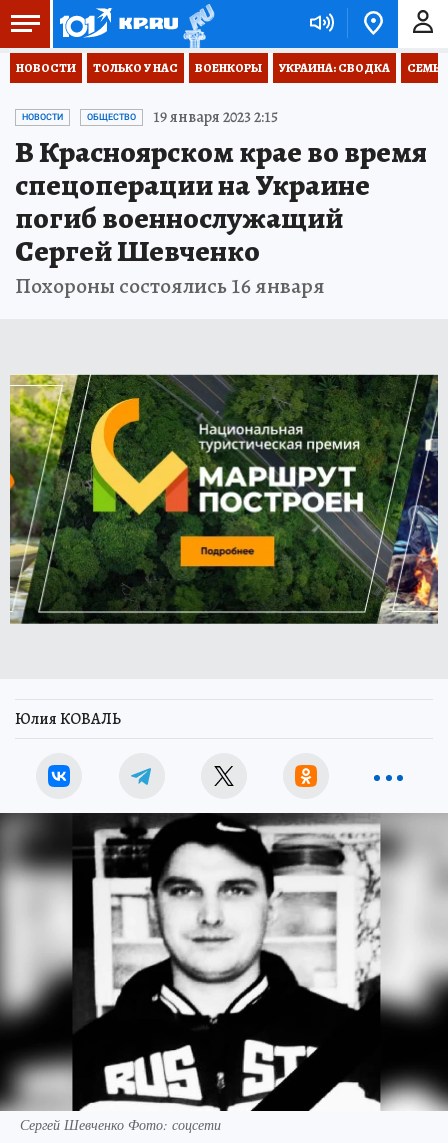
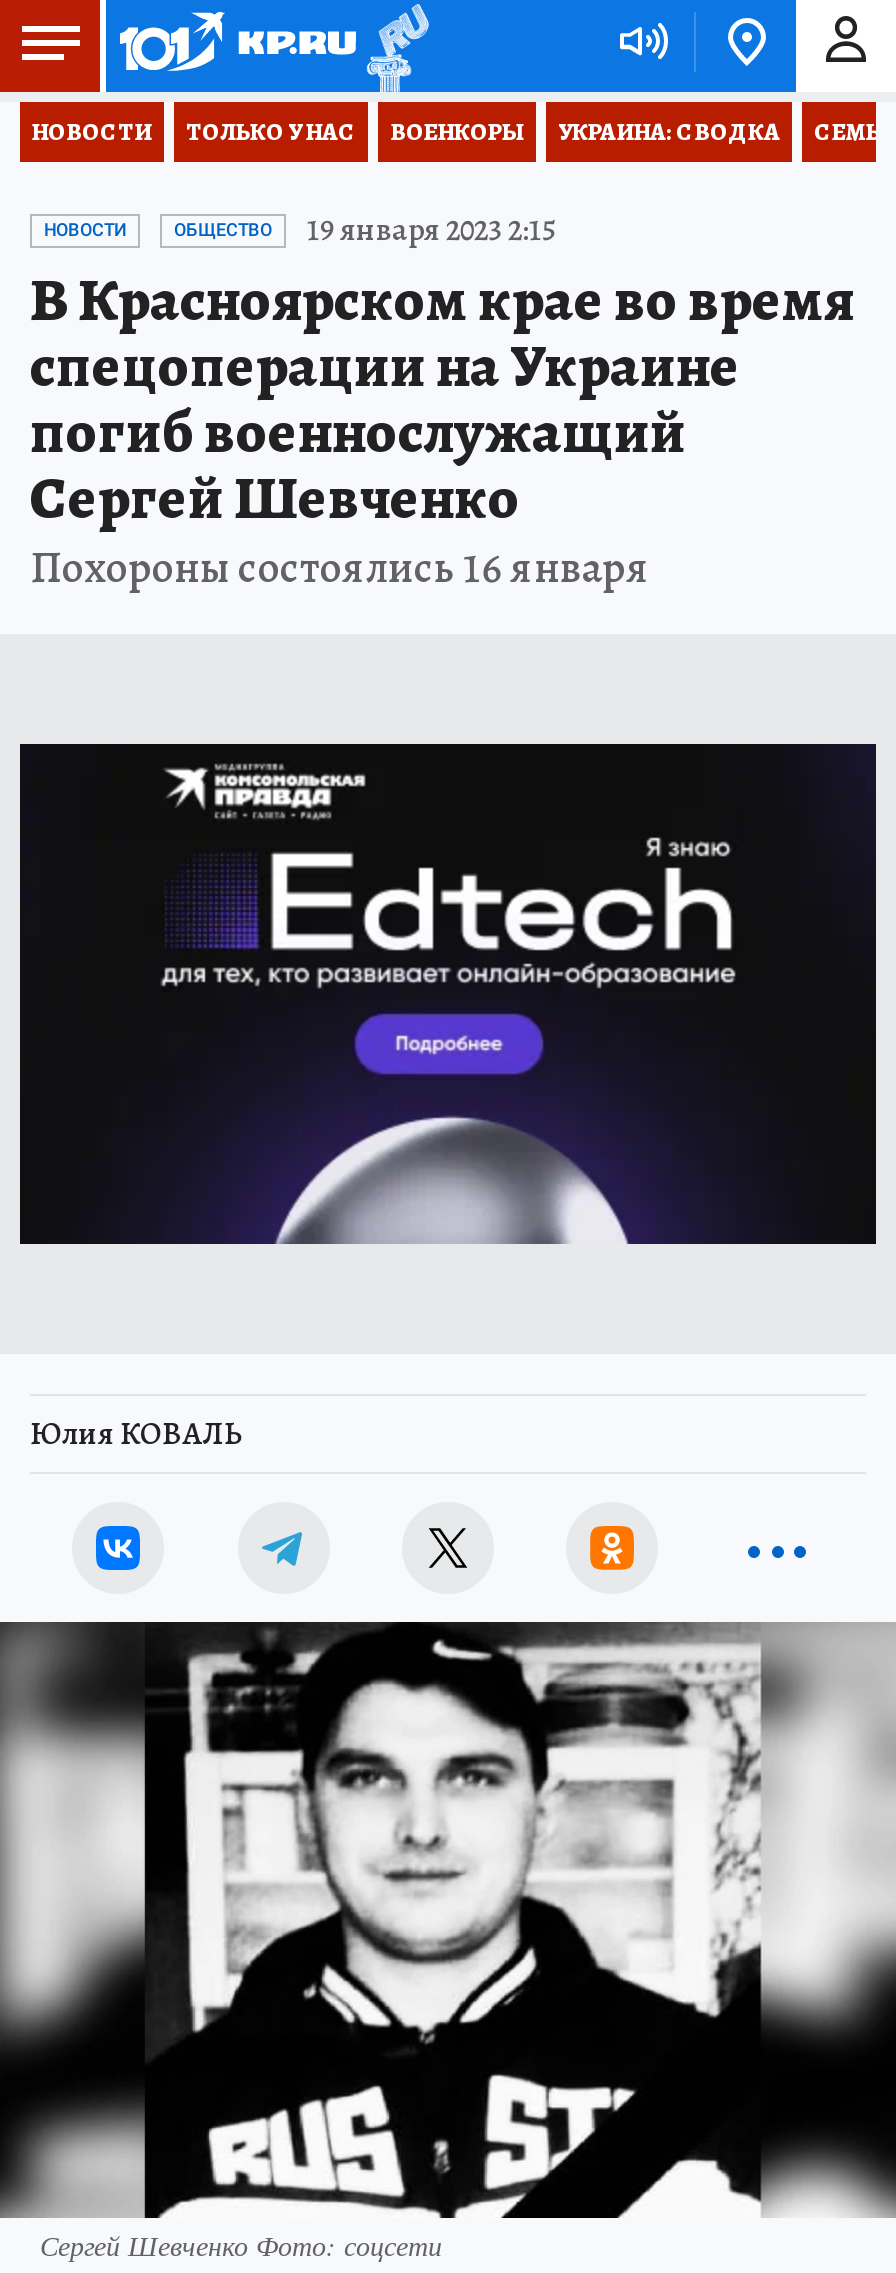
- [image]
+ [image]
